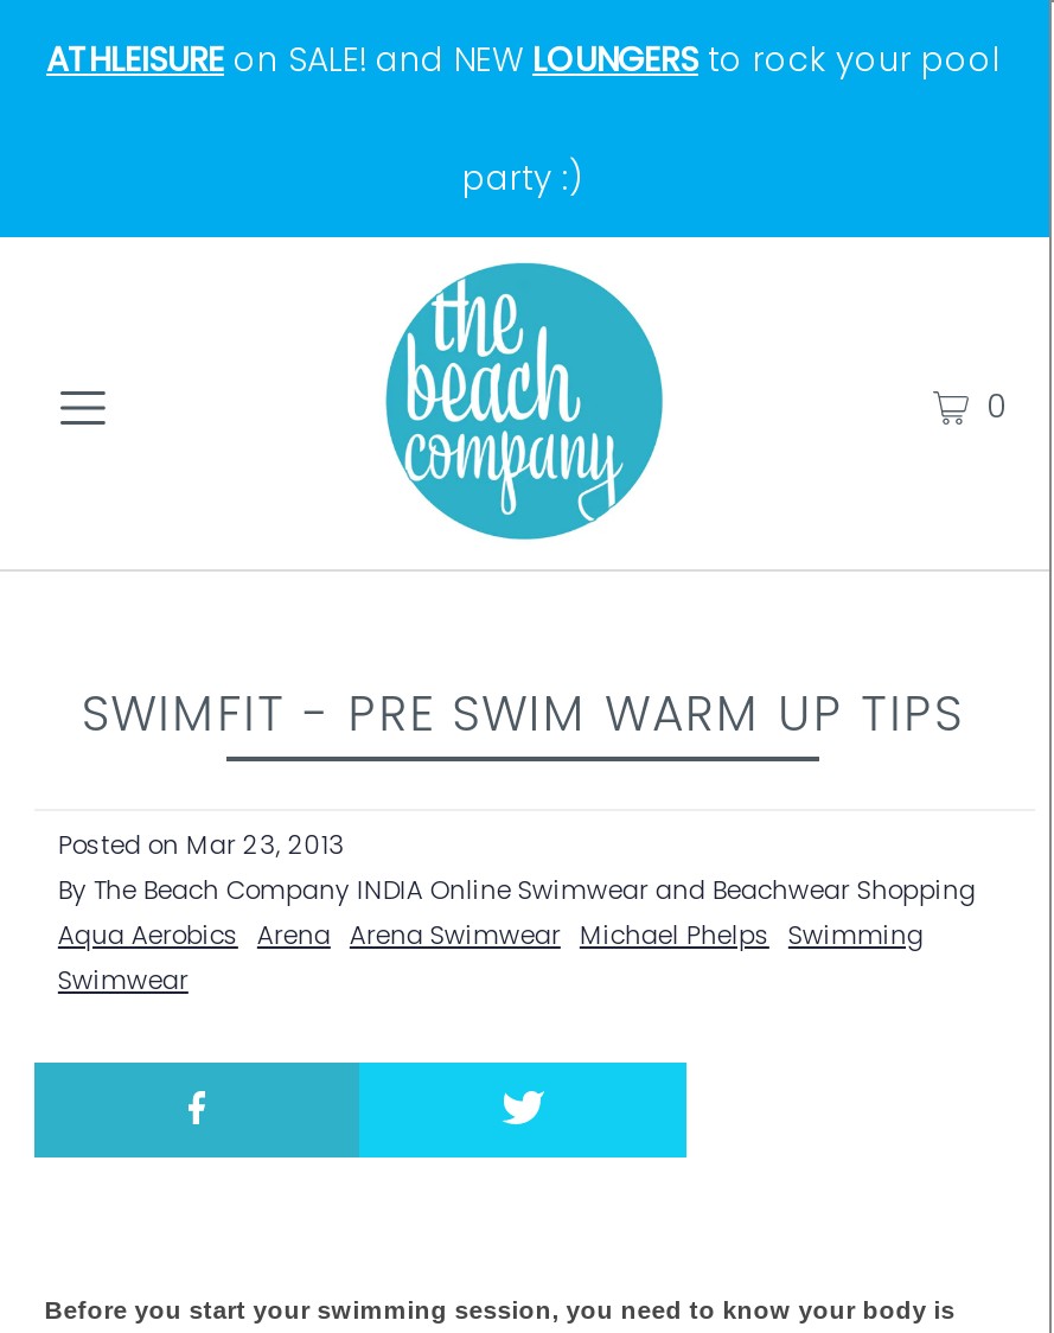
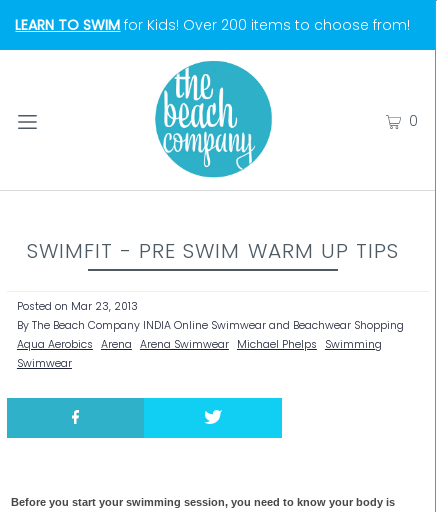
- ATHLEISURE on SALE! and NEW LOUNGERS to rock your pool
- party :)
+ LEARN TO SWIM for Kids! Over 200 items to choose from!
